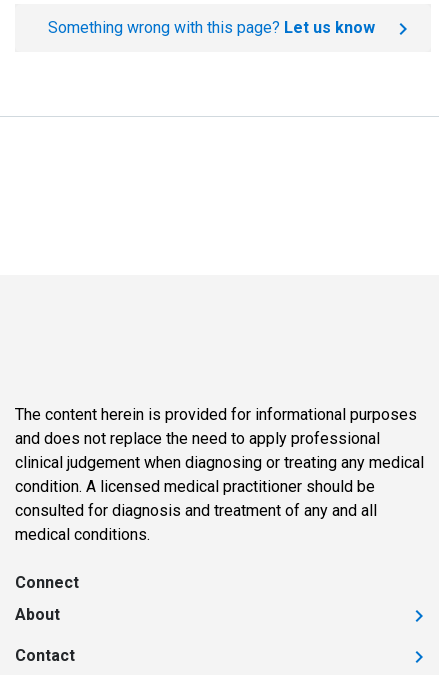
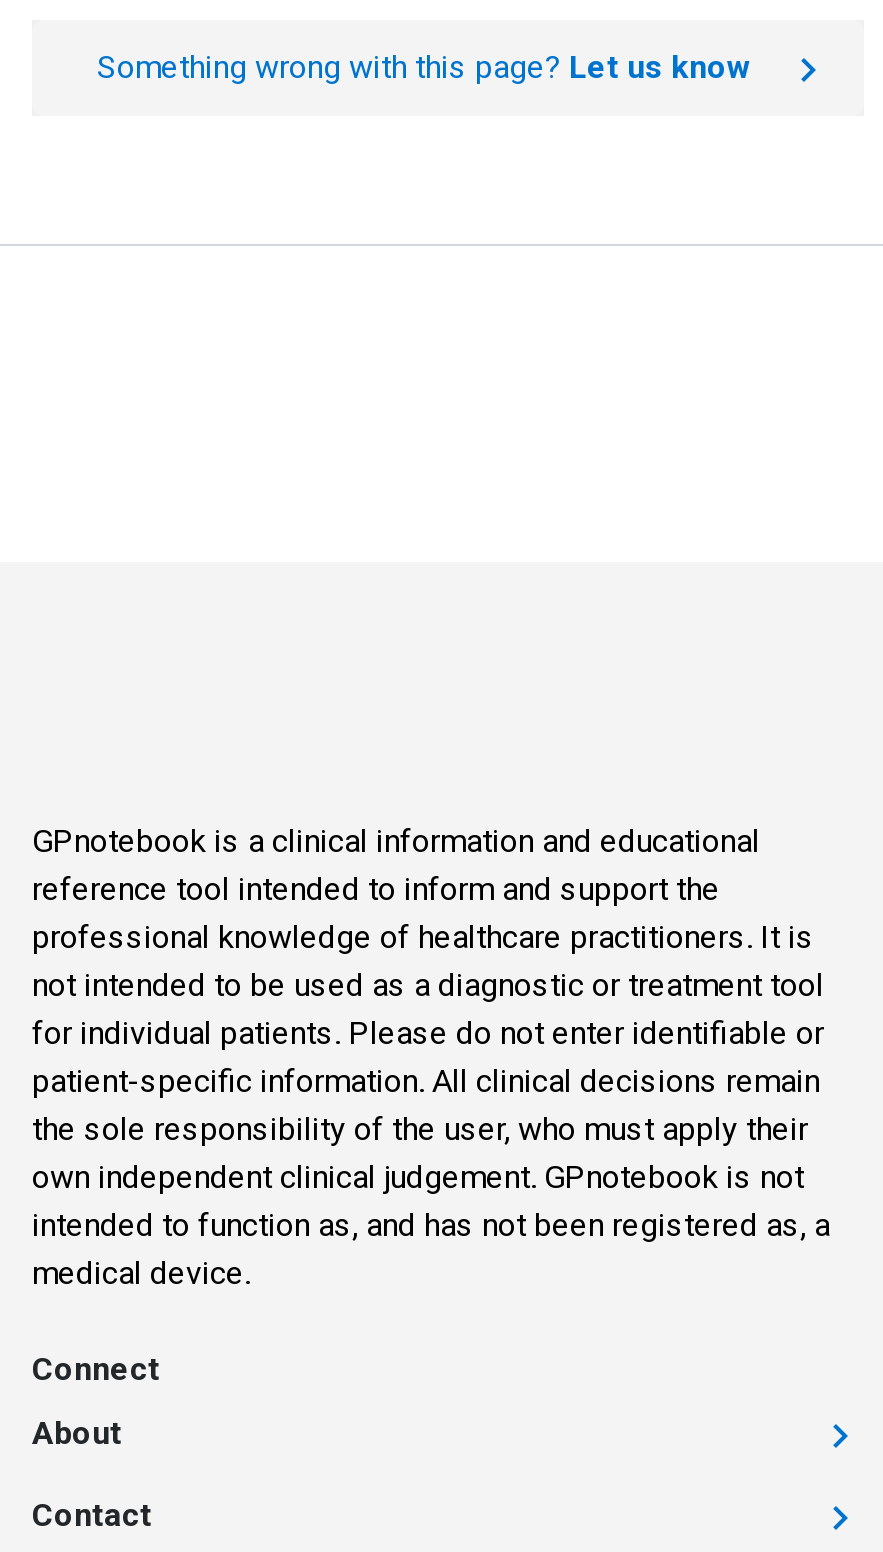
- The content herein is provided for informational purposes
- and does not replace the need to apply professional
- clinical judgement when diagnosing or treating any medical
- condition. A licensed medical practitioner should be
- consulted for diagnosis and treatment of any and all
- medical conditions.
+ GPnotebook is a clinical information and educational
+ reference tool intended to inform and support the
+ professional knowledge of healthcare practitioners. It is
+ not intended to be used as a diagnostic or treatment tool
+ for individual patients. Please do not enter identifiable or
+ patient-specific information. All clinical decisions remain
+ the sole responsibility of the user, who must apply their
+ own independent clinical judgement. GPnotebook is not
+ intended to function as, and has not been registered as, a
+ medical device.
